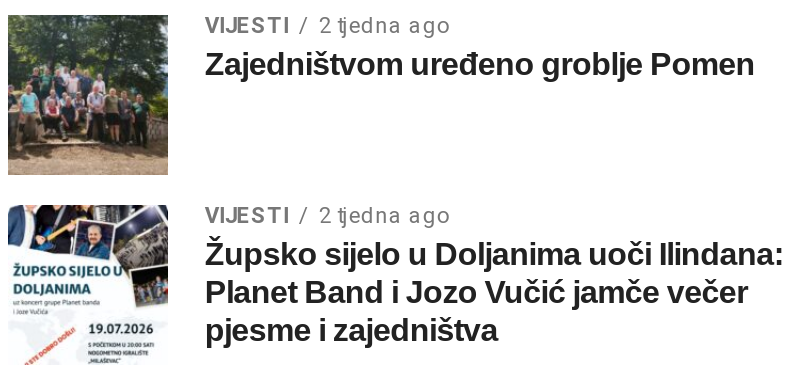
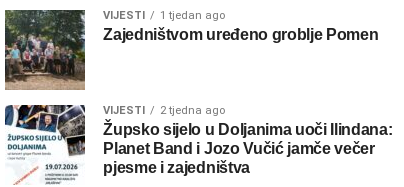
- VIJESTI 2 tjedna ago
+ VIJESTI 1 tjedan ago
